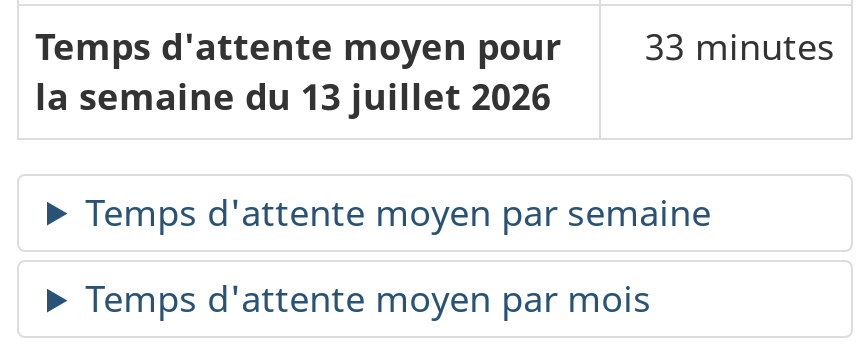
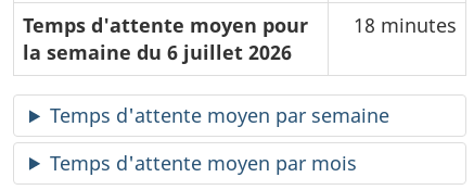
- Temps d'attente moyen pour 33 minutes
+ Temps d'attente moyen pour 18 minutes

- la semaine du 13 juillet 2026
+ la semaine du 6 juillet 2026
